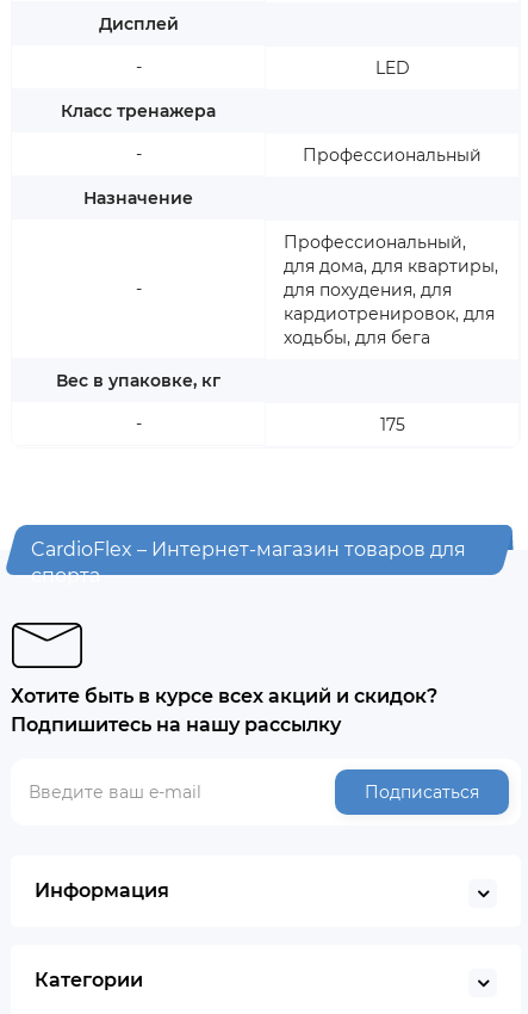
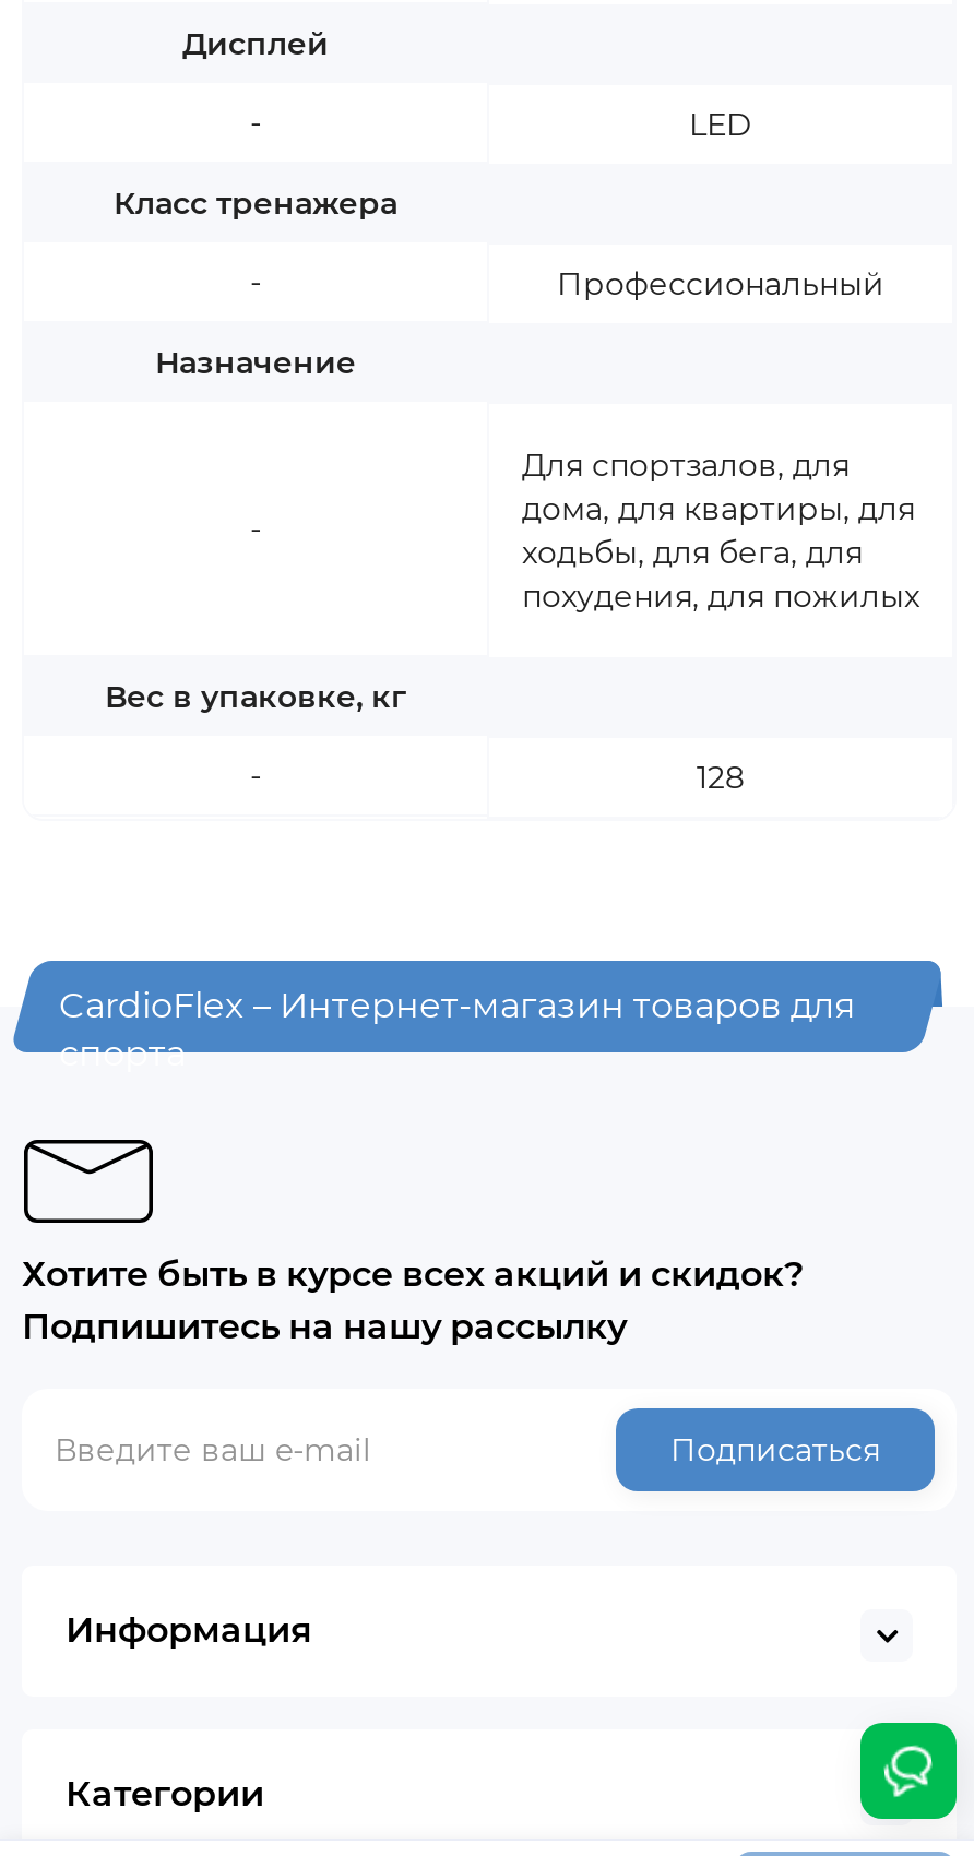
- Профессиональный,
- для дома, для квартиры,
- для похудения, для
- кардиотренировок, для
- ходьбы, для бега
+ Для спортзалов, для
+ дома, для квартиры, для
+ ходьбы, для бега, для
+ похудения, для пожилых

- 175
+ 128

+ [image]
